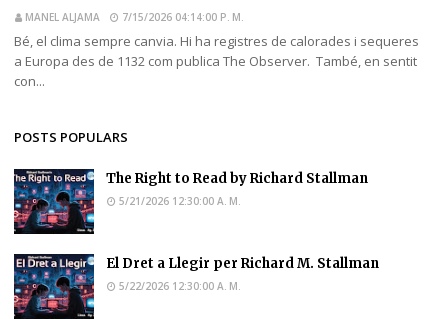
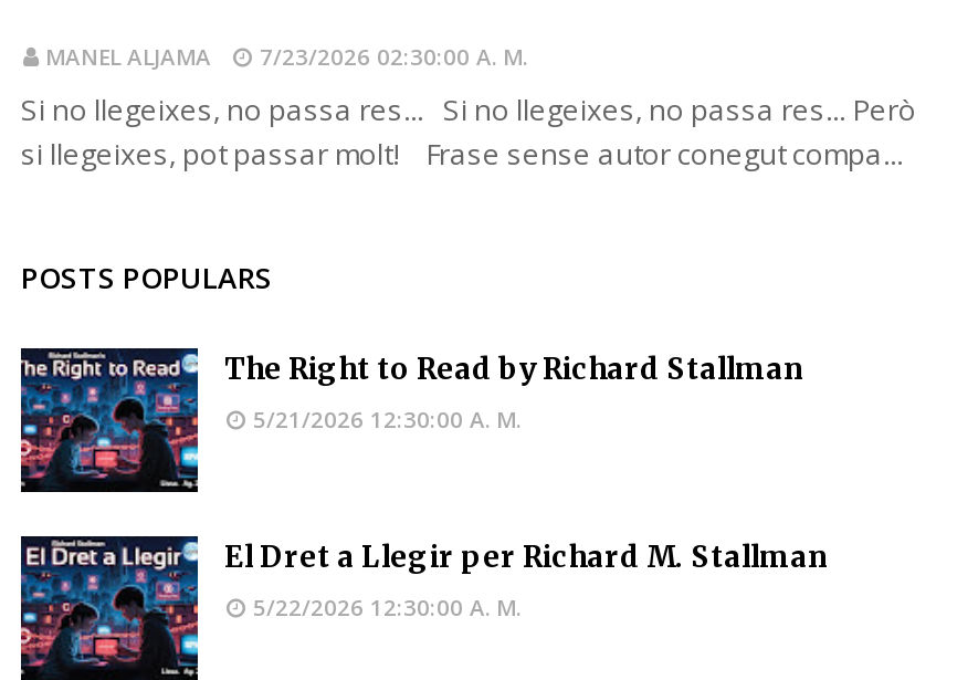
- 7/15/2026 04:14:00 P. M.
- Bé, el clima sempre canvia. Hi ha registres de calorades i sequeres
- a Europa des de 1132 com publica The Observer. També, en sentit
- con...
+ 7/23/2026 02:30:00 A. M.
+ Si no llegeixes, no passa res... Si no llegeixes, no passa res... Però
+ si llegeixes, pot passar molt! Frase sense autor conegut compa...
